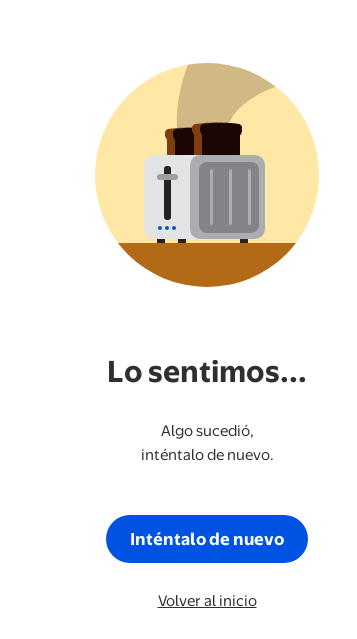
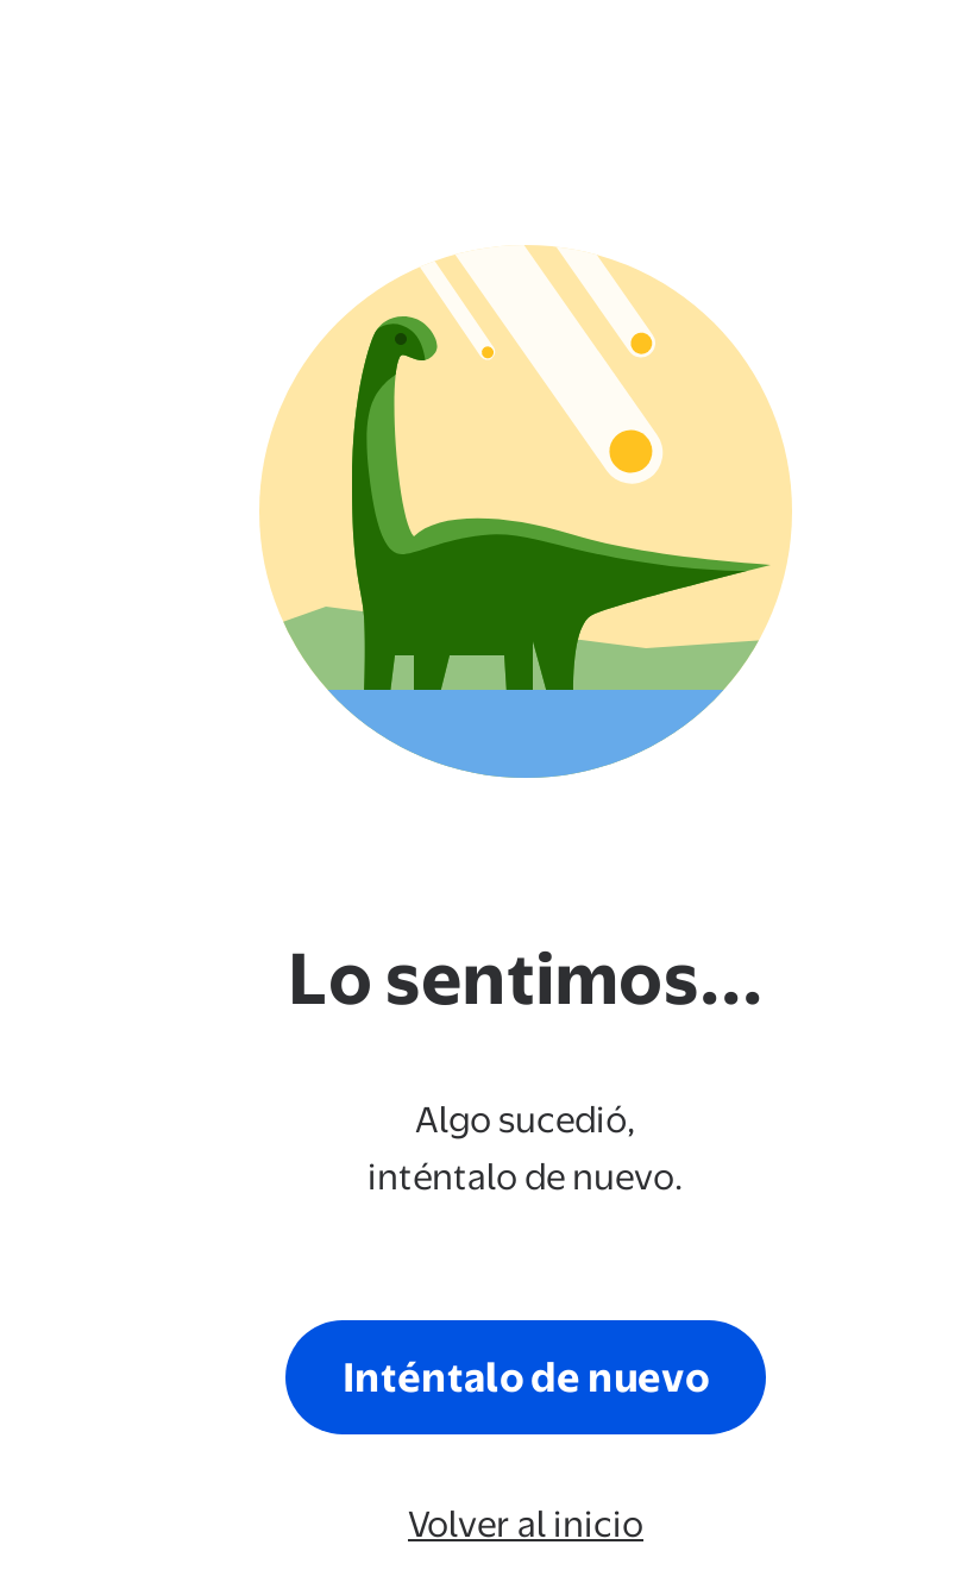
- [image]
+ [image]
